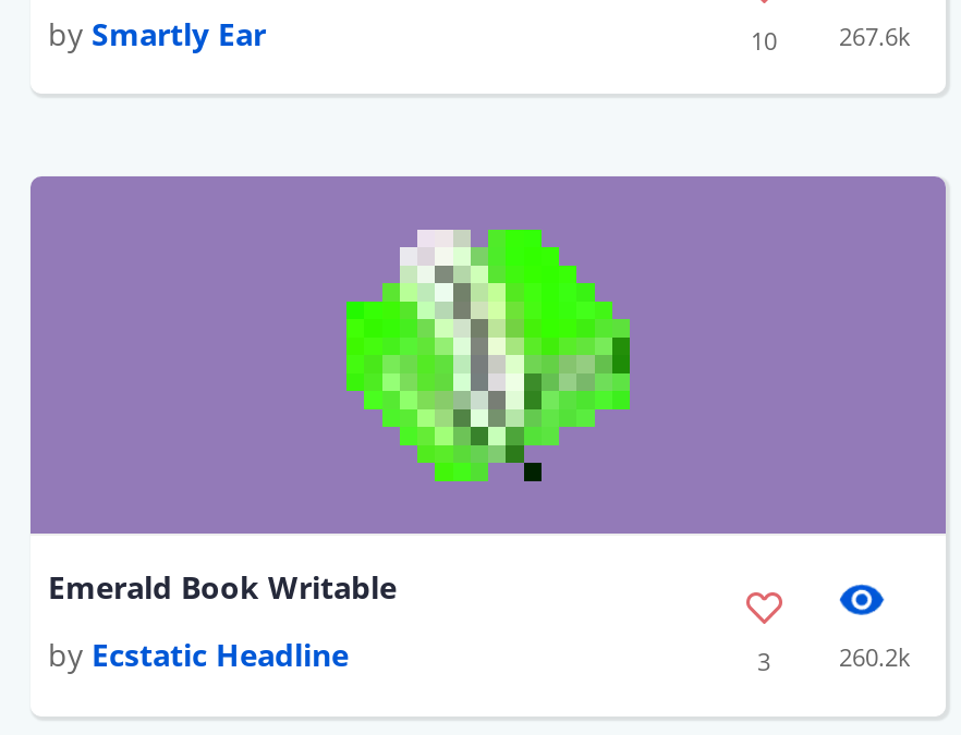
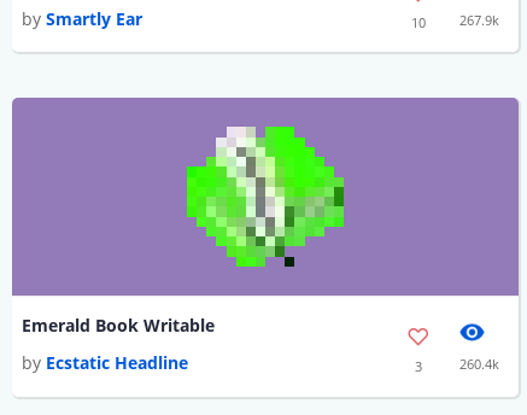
- 10 267.6k
+ 10 267.9k

- 260.2k
+ 260.4k
